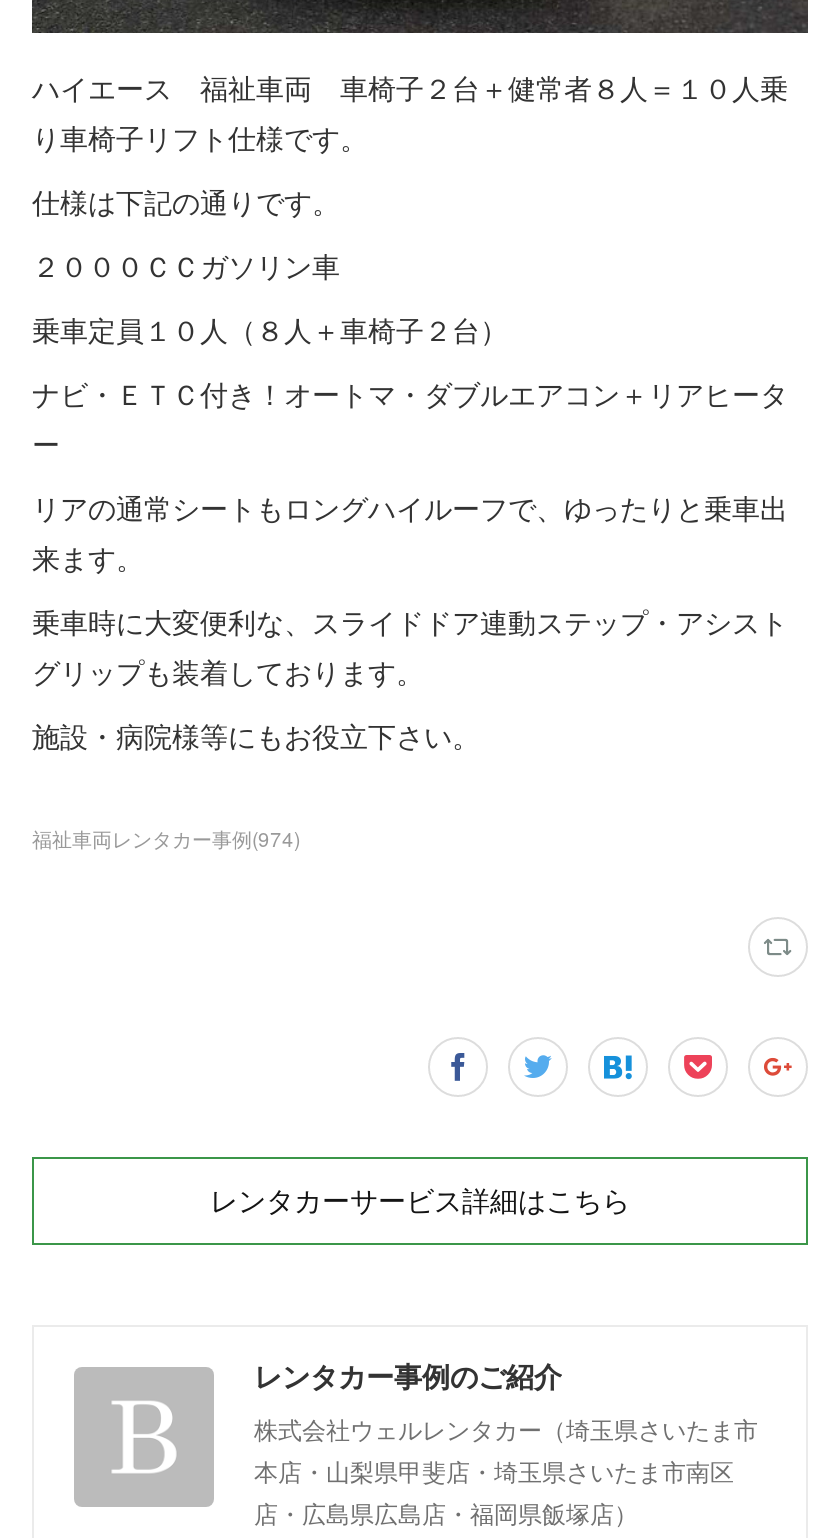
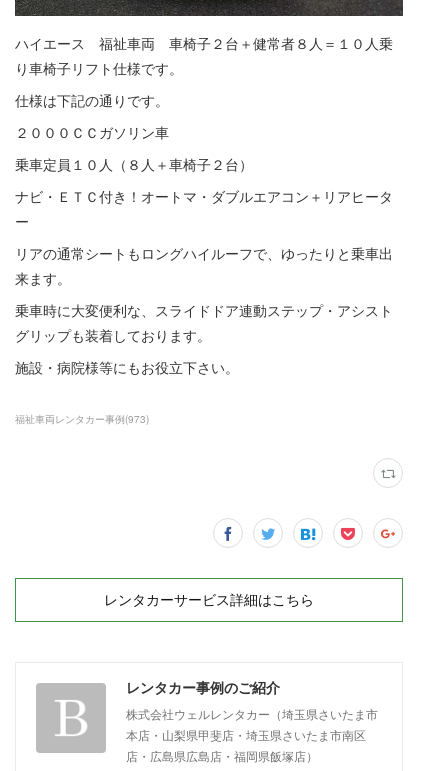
- 福祉車両レンタカー事例(974)
+ 福祉車両レンタカー事例(973)
